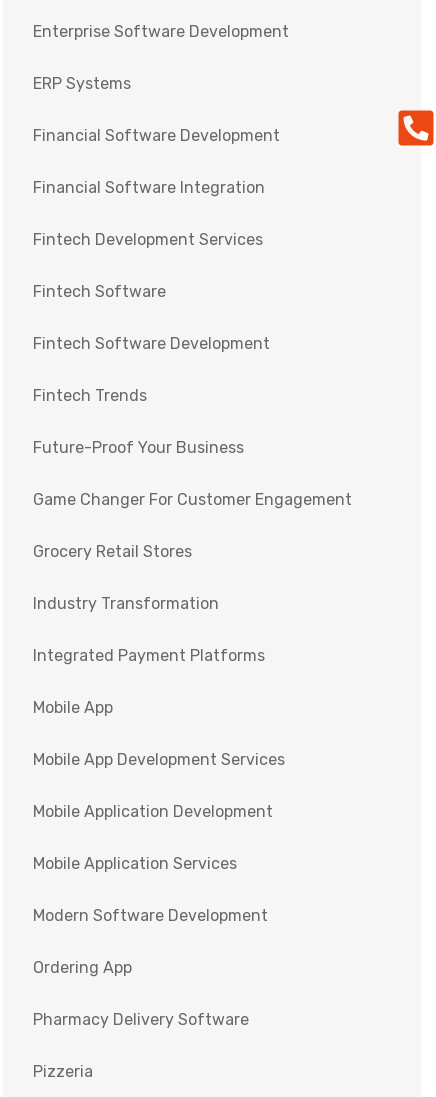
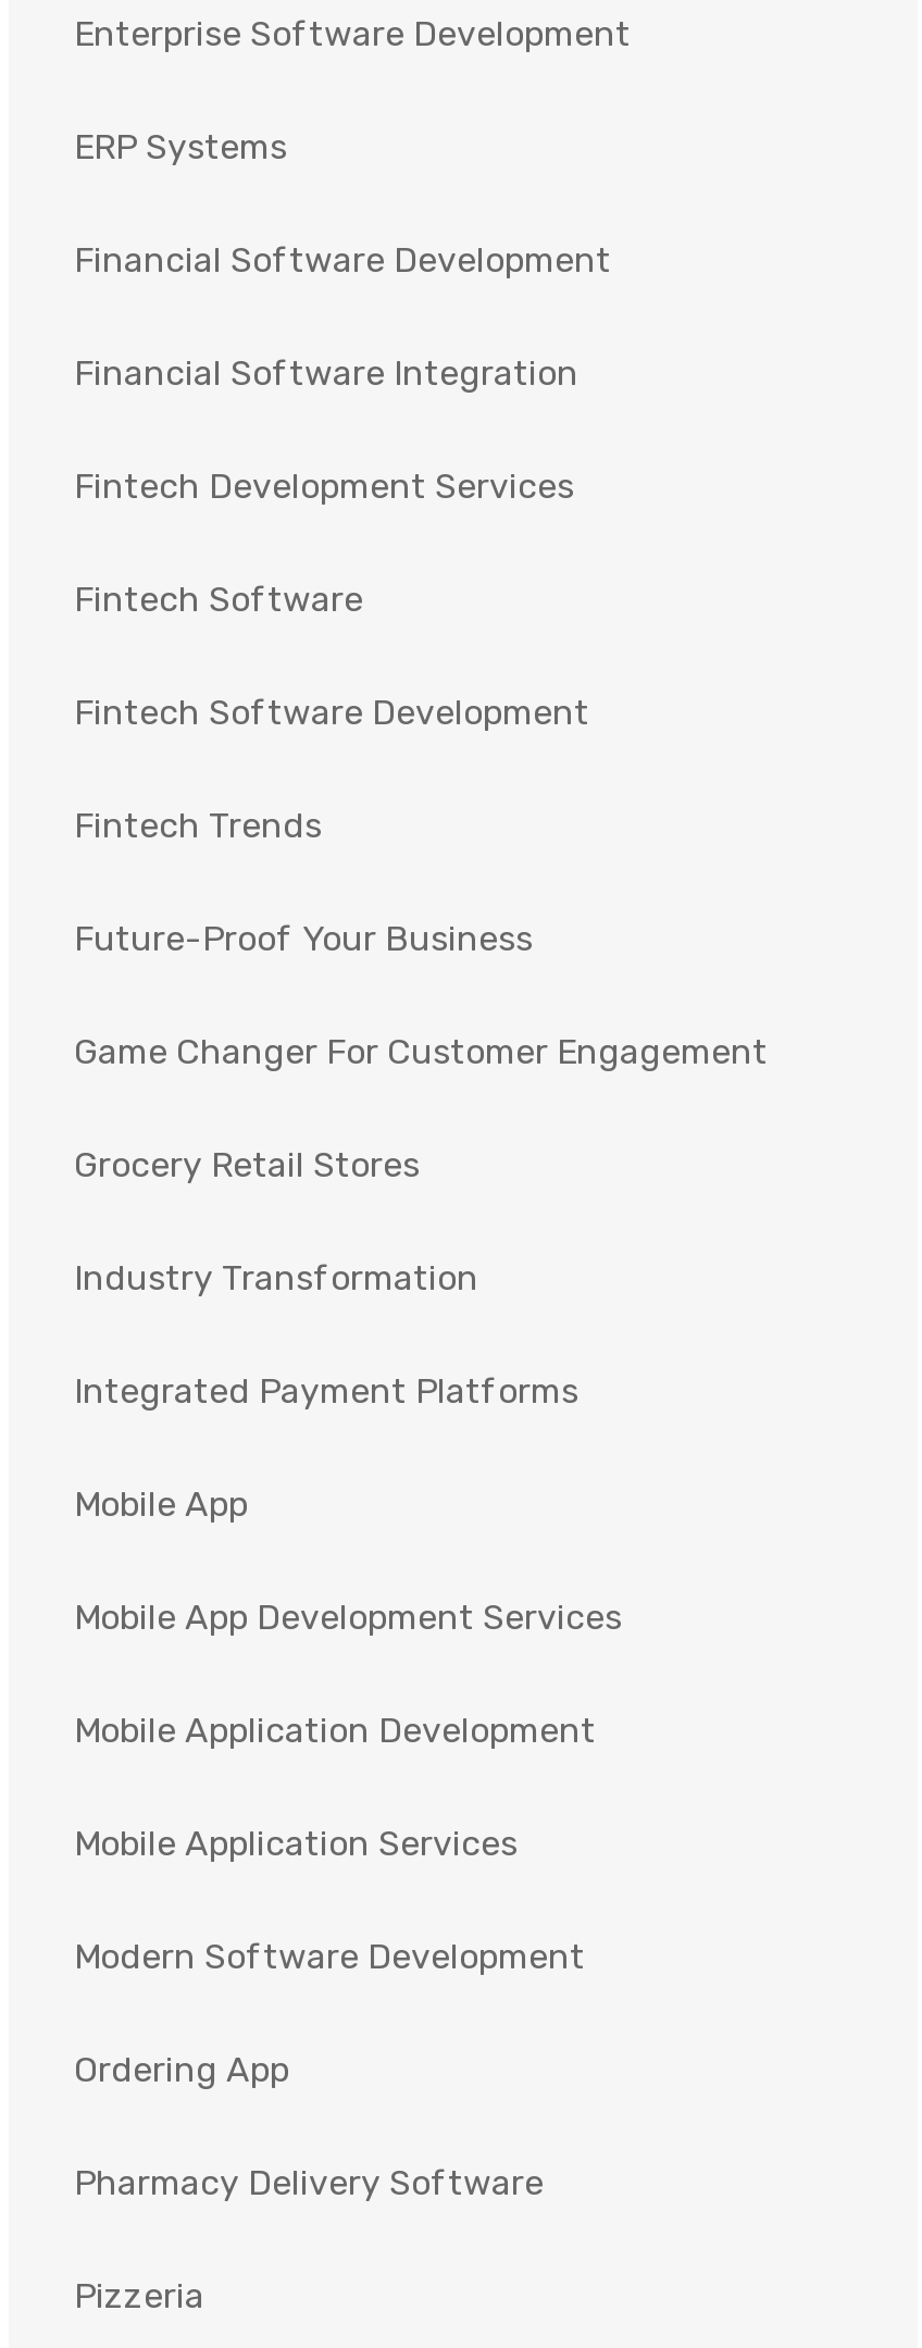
- [image]
